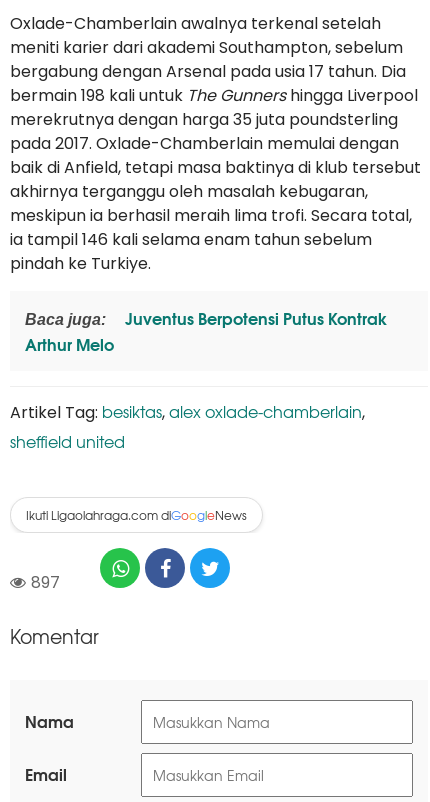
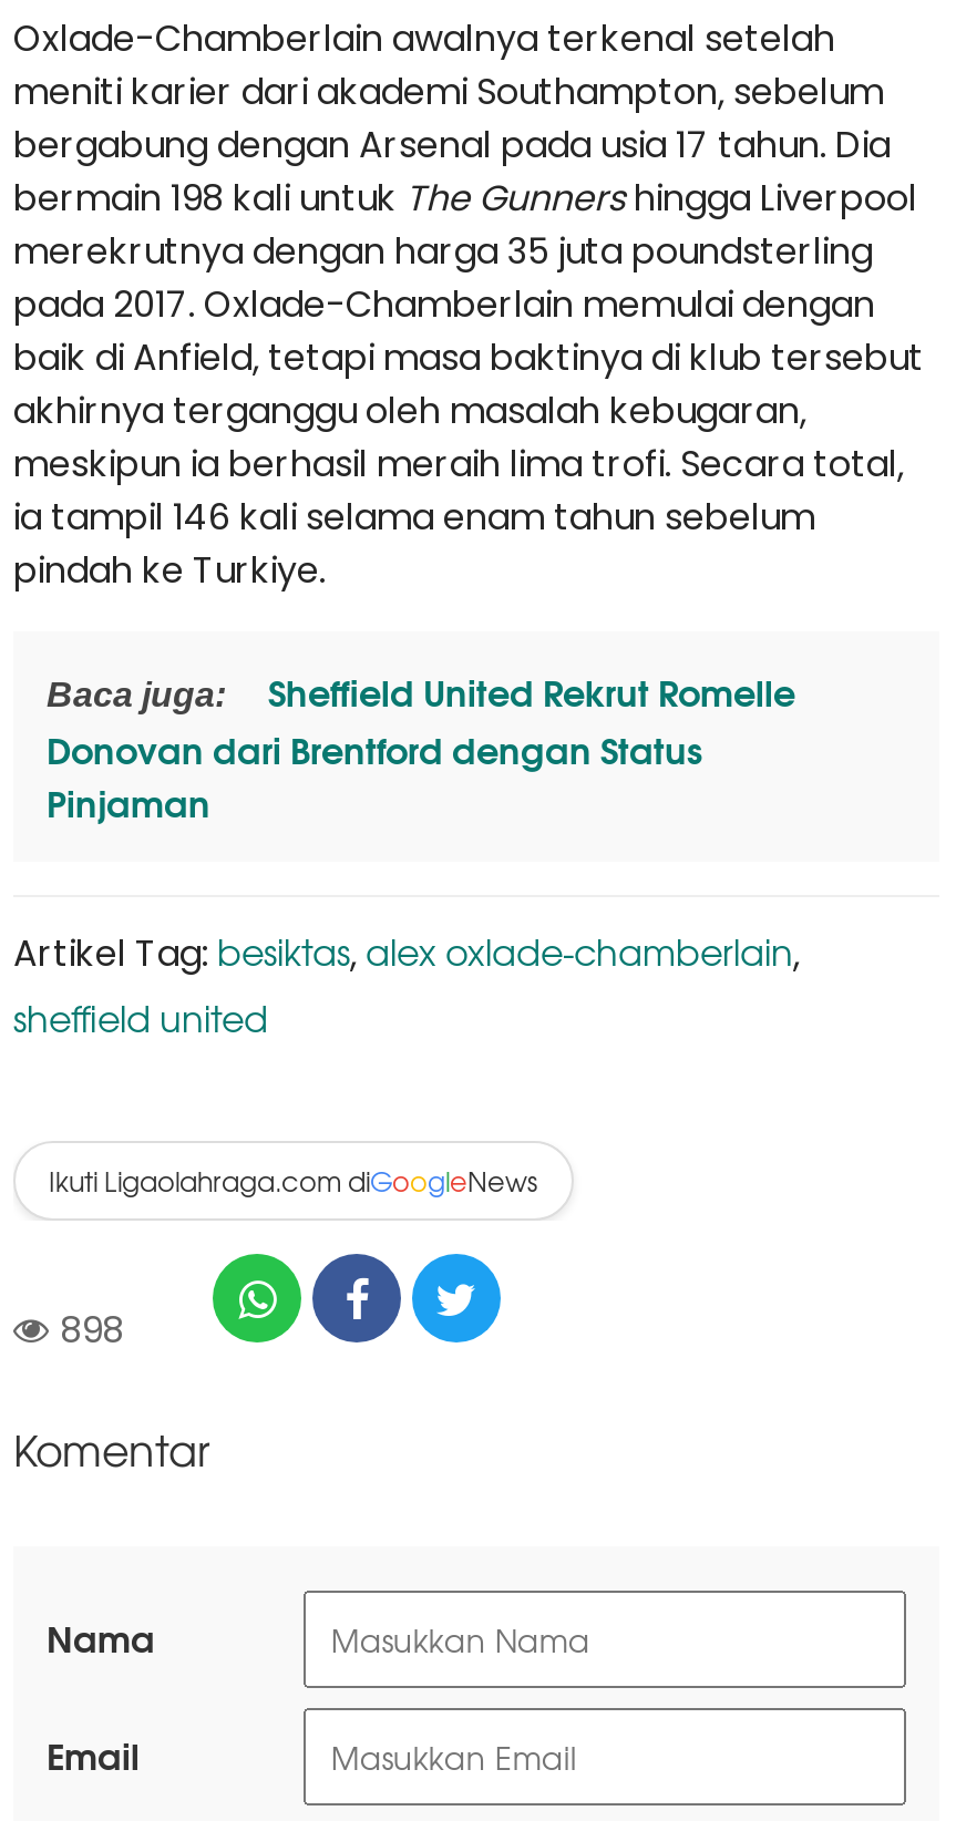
- Juventus Berpotensi Putus Kontrak
- Arthur Melo
+ Sheffield United Rekrut Romelle
+ Donovan dari Brentford dengan Status
+ Pinjaman

- 897
+ 898
